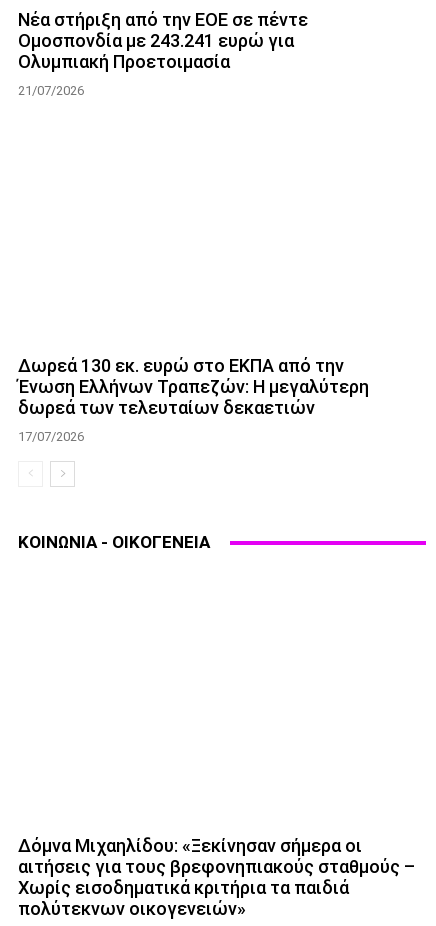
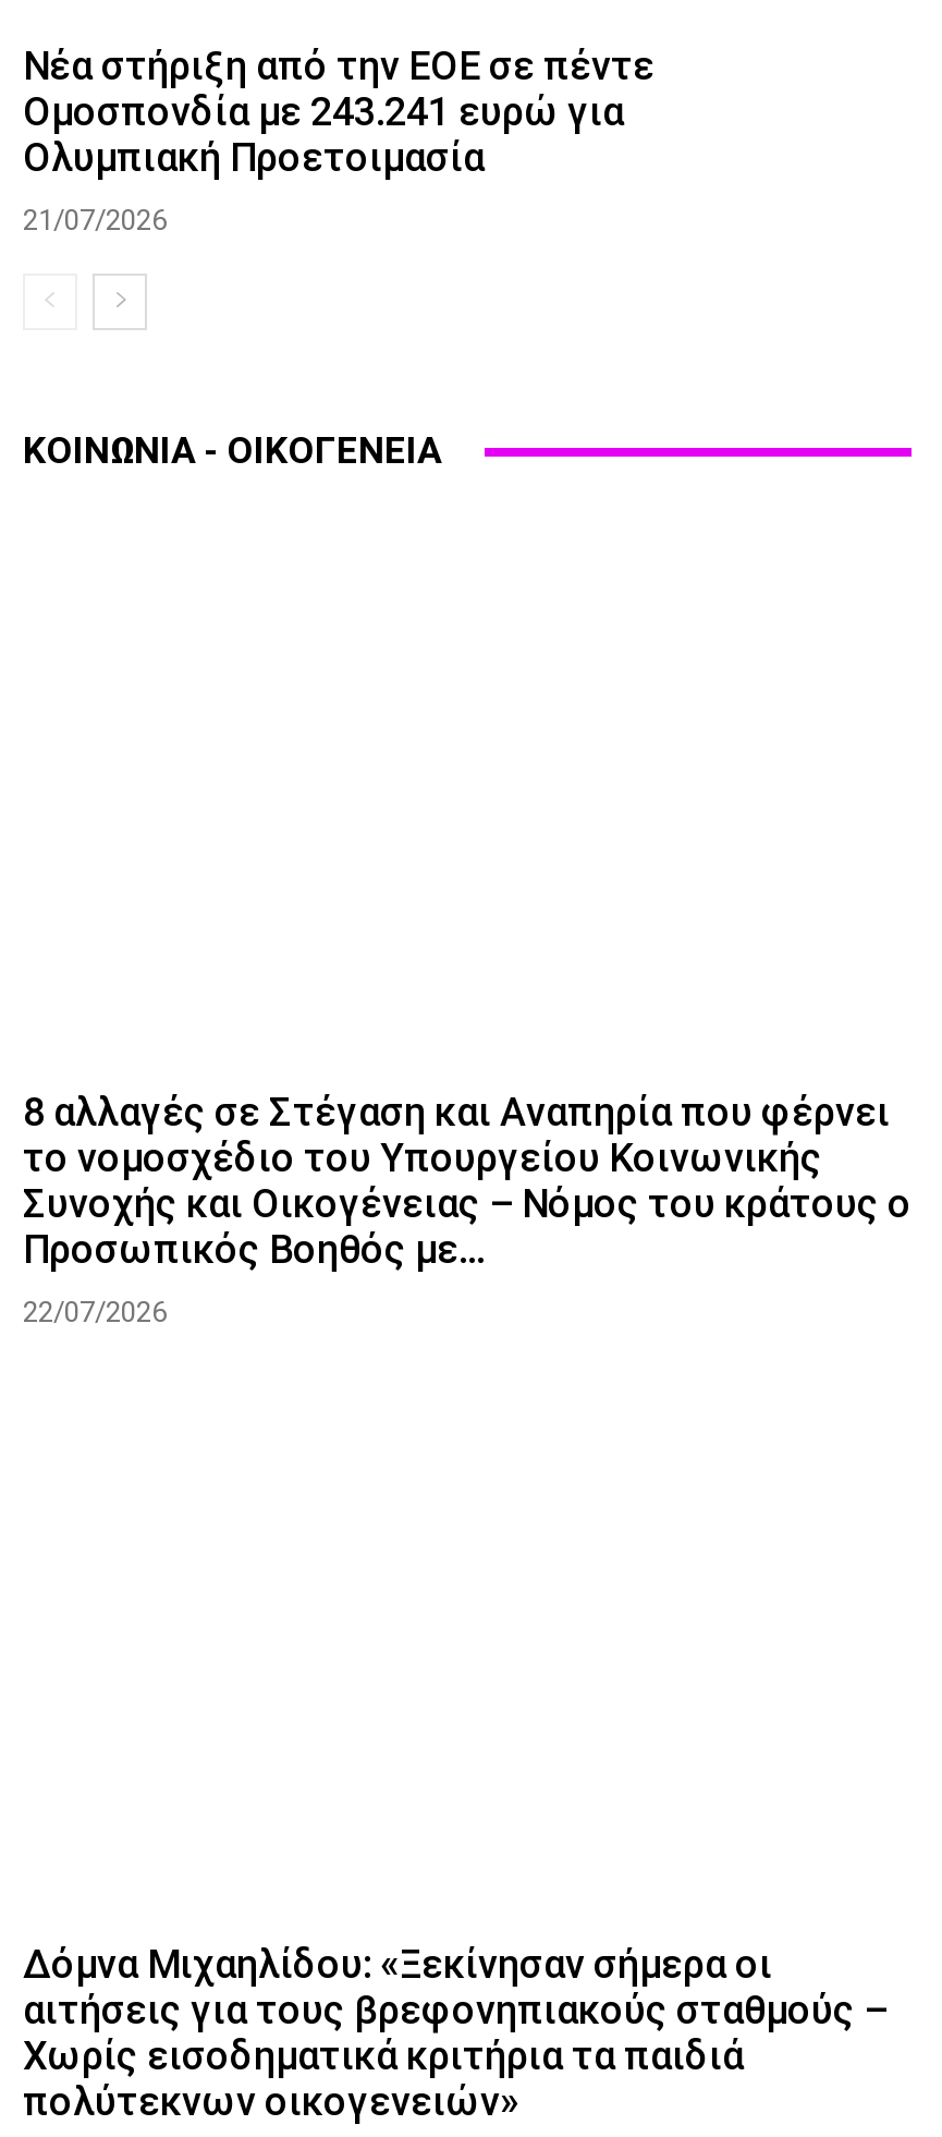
- Δωρεά 130 εκ. ευρώ στο ΕΚΠΑ από την
- Ένωση Ελλήνων Τραπεζών: Η μεγαλύτερη
- δωρεά των τελευταίων δεκαετιών
- 17/07/2026

moved up: ΚΟΙΝΩΝΙΑ - ΟΙΚΟΓΕΝΕΙΑ

+ 8 αλλαγές σε Στέγαση και Αναπηρία που φέρνει
+ το νομοσχέδιο του Υπουργείου Κοινωνικής
+ Συνοχής και Οικογένειας – Νόμος του κράτους ο
+ Προσωπικός Βοηθός με...
+ 22/07/2026
